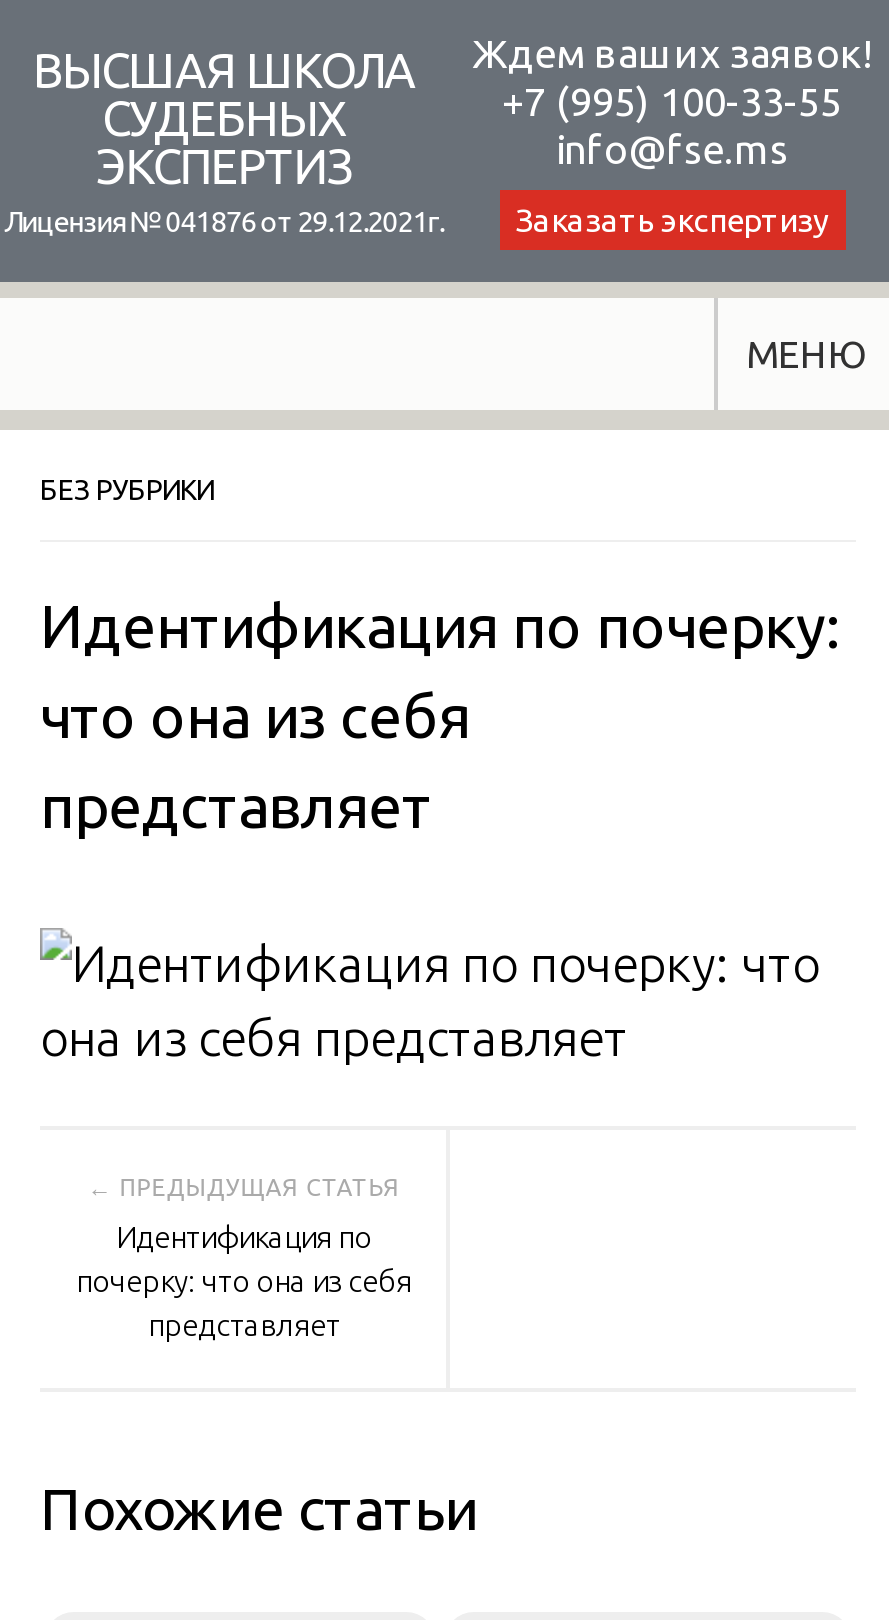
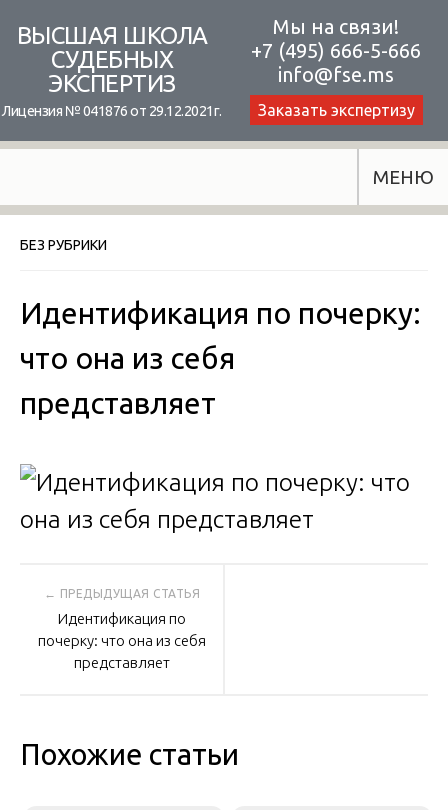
- Ждем ваших заявок!
- +7 (995) 100-33-55
+ Мы на связи!
+ +7 (495) 666-5-666
